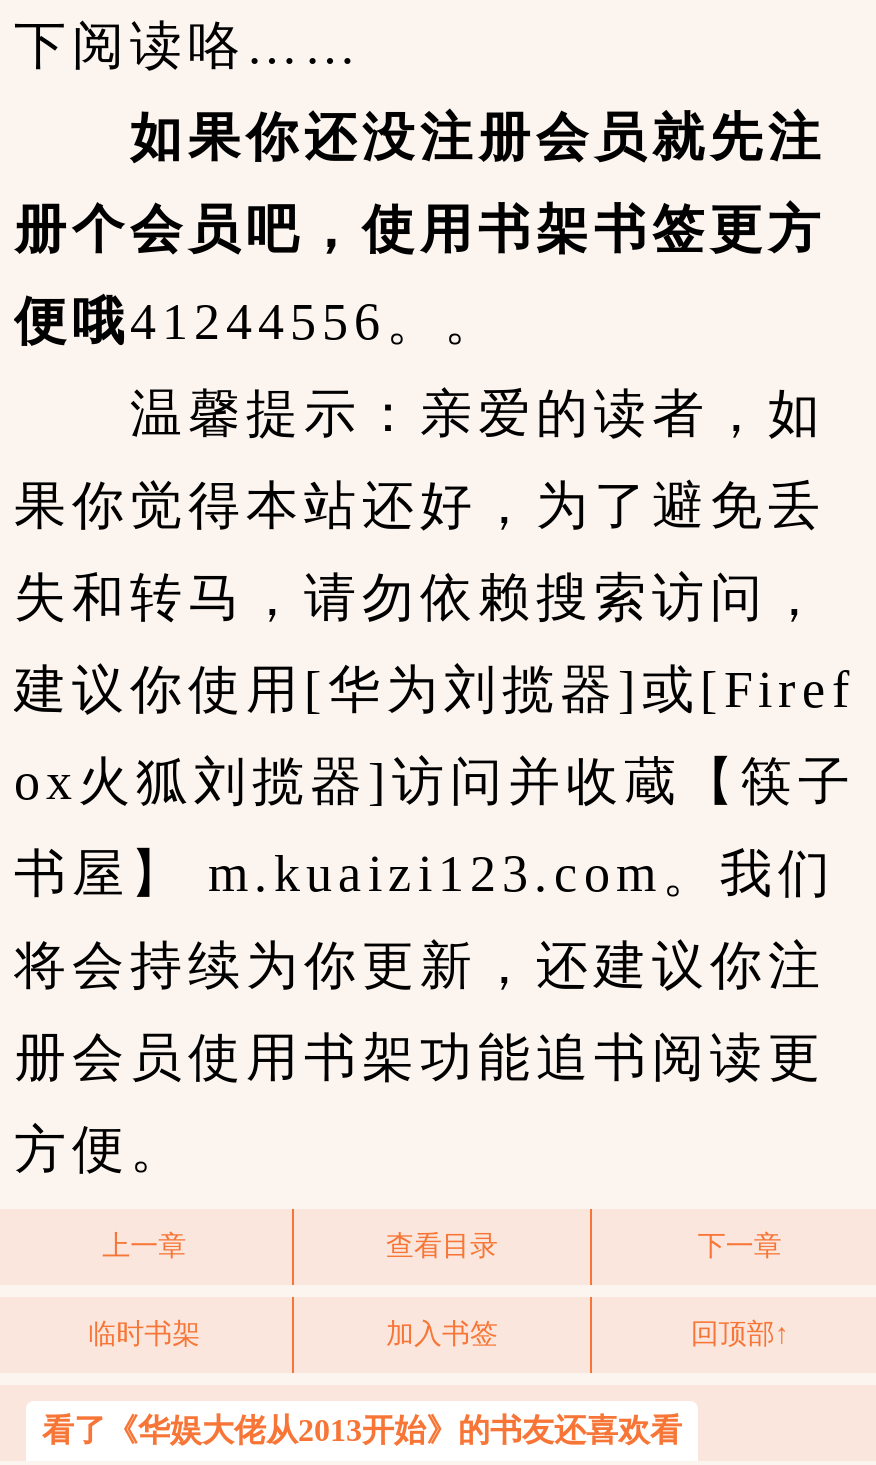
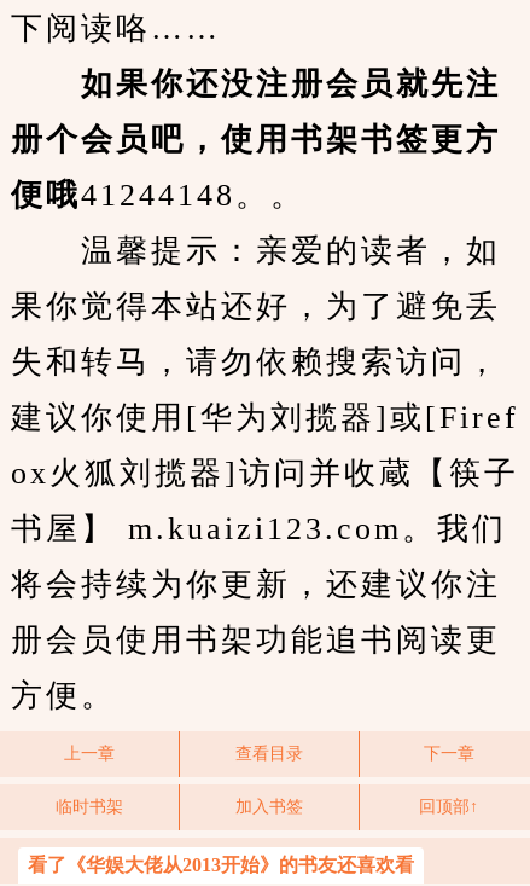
- 便哦41244556。。
+ 便哦41244148。。
